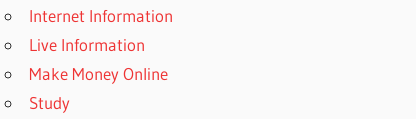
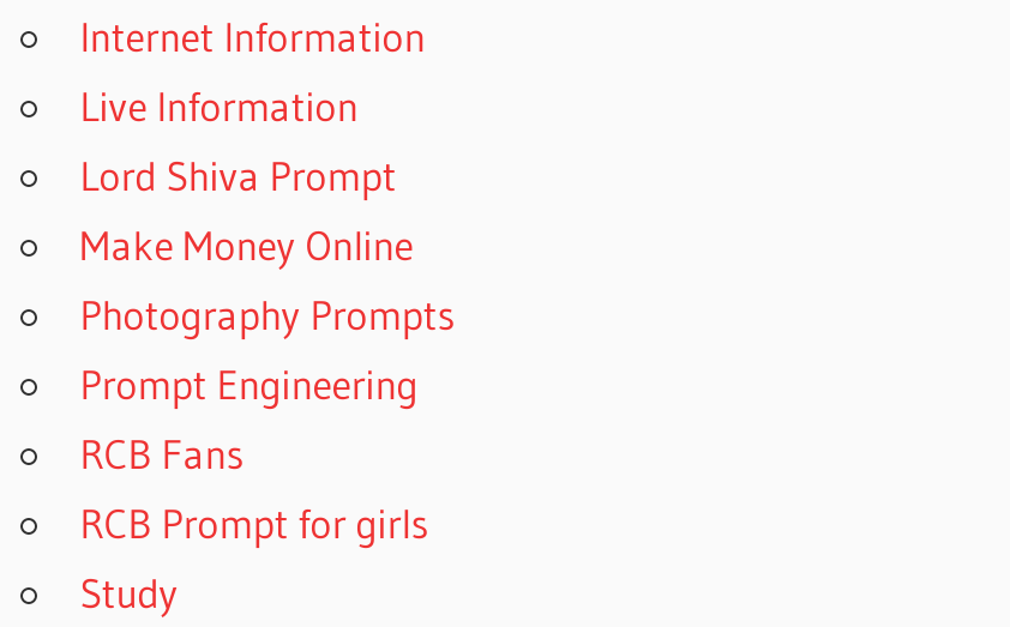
+ Lord Shiva Prompt

+ Photography Prompts
+ Prompt Engineering
+ RCB Fans
+ RCB Prompt for girls
